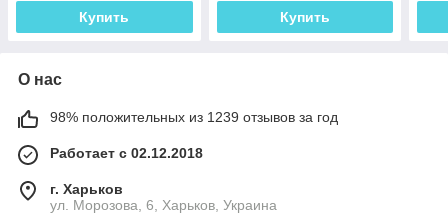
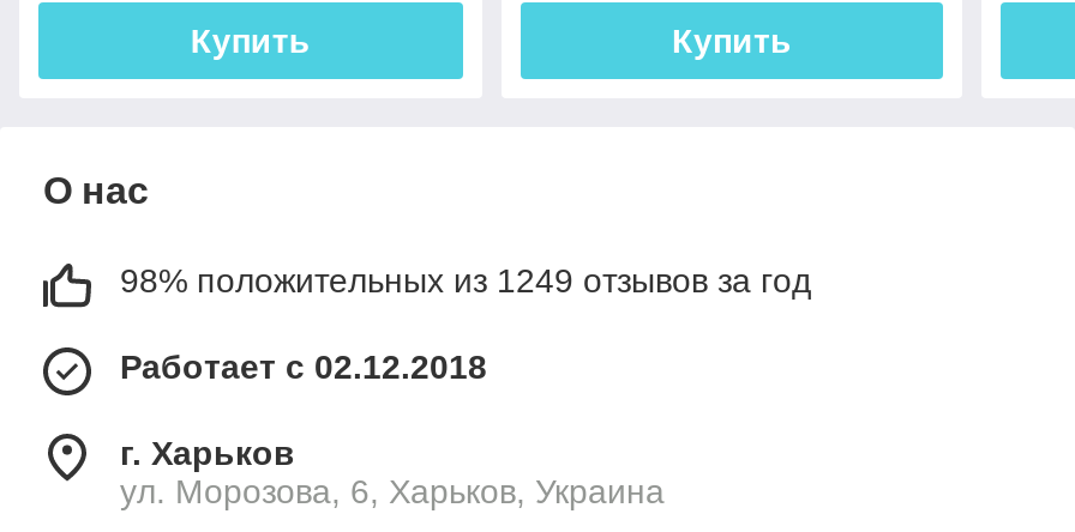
- 98% положительных из 1239 отзывов за год
+ 98% положительных из 1249 отзывов за год
